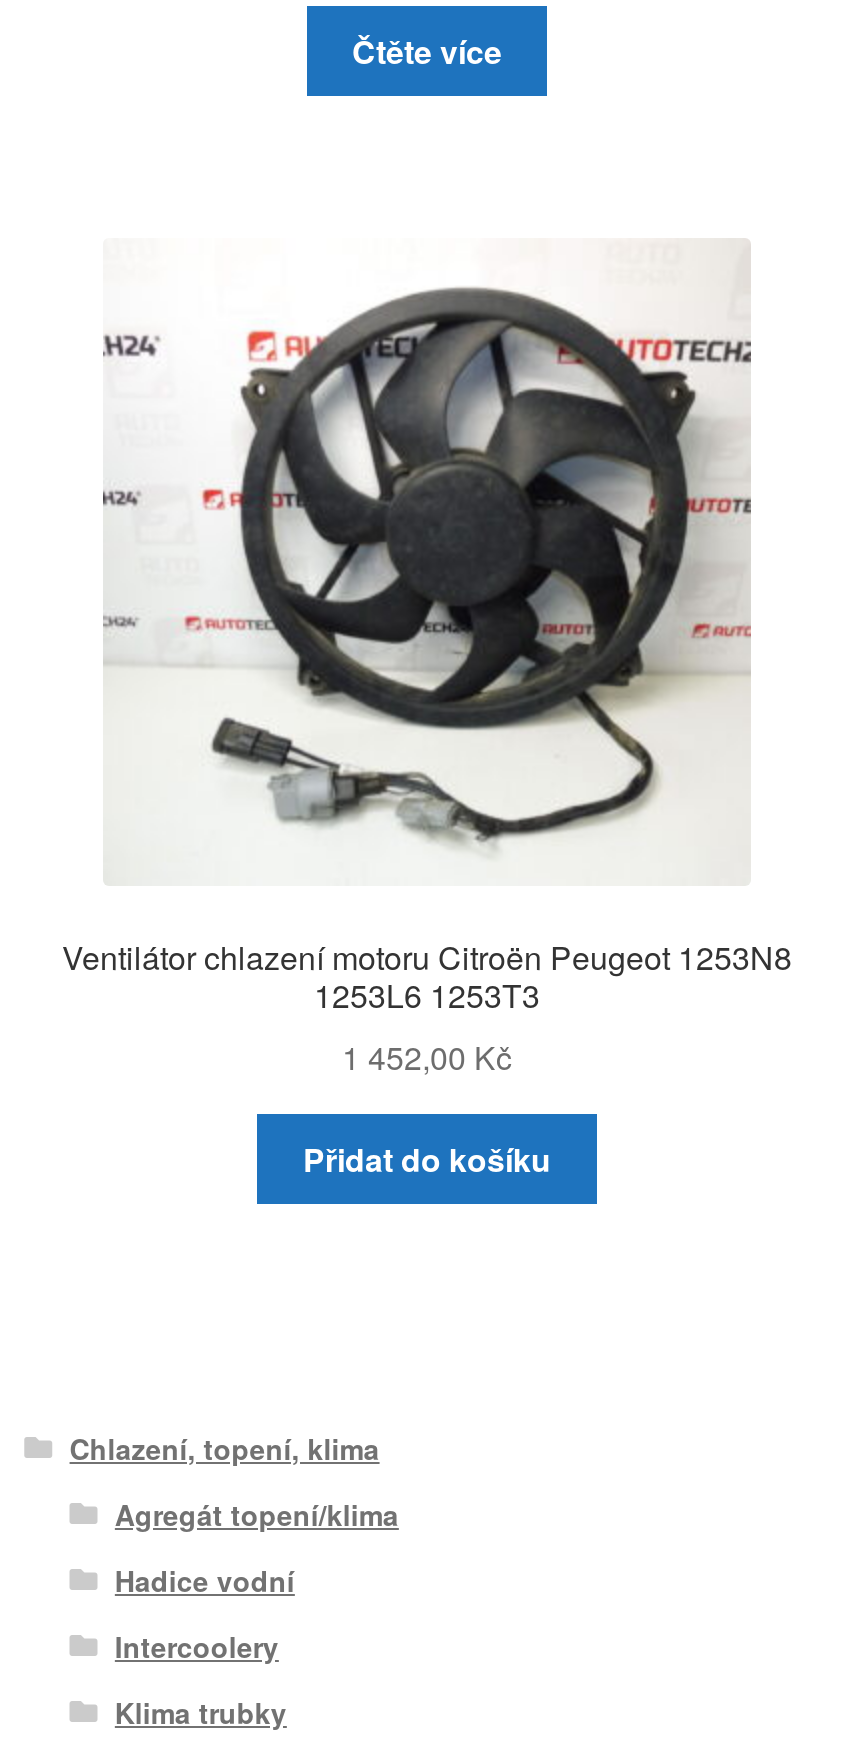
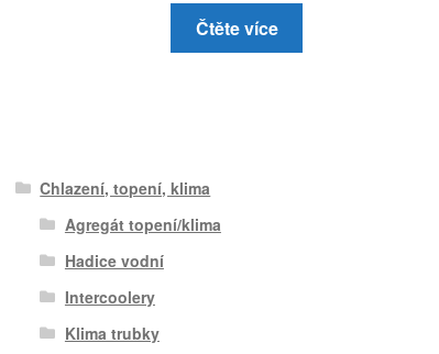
- [image]
- Ventilátor chlazení motoru Citroën Peugeot 1253N8
- 1253L6 1253T3
- 1 452,00 Kč
- Přidat do košíku
